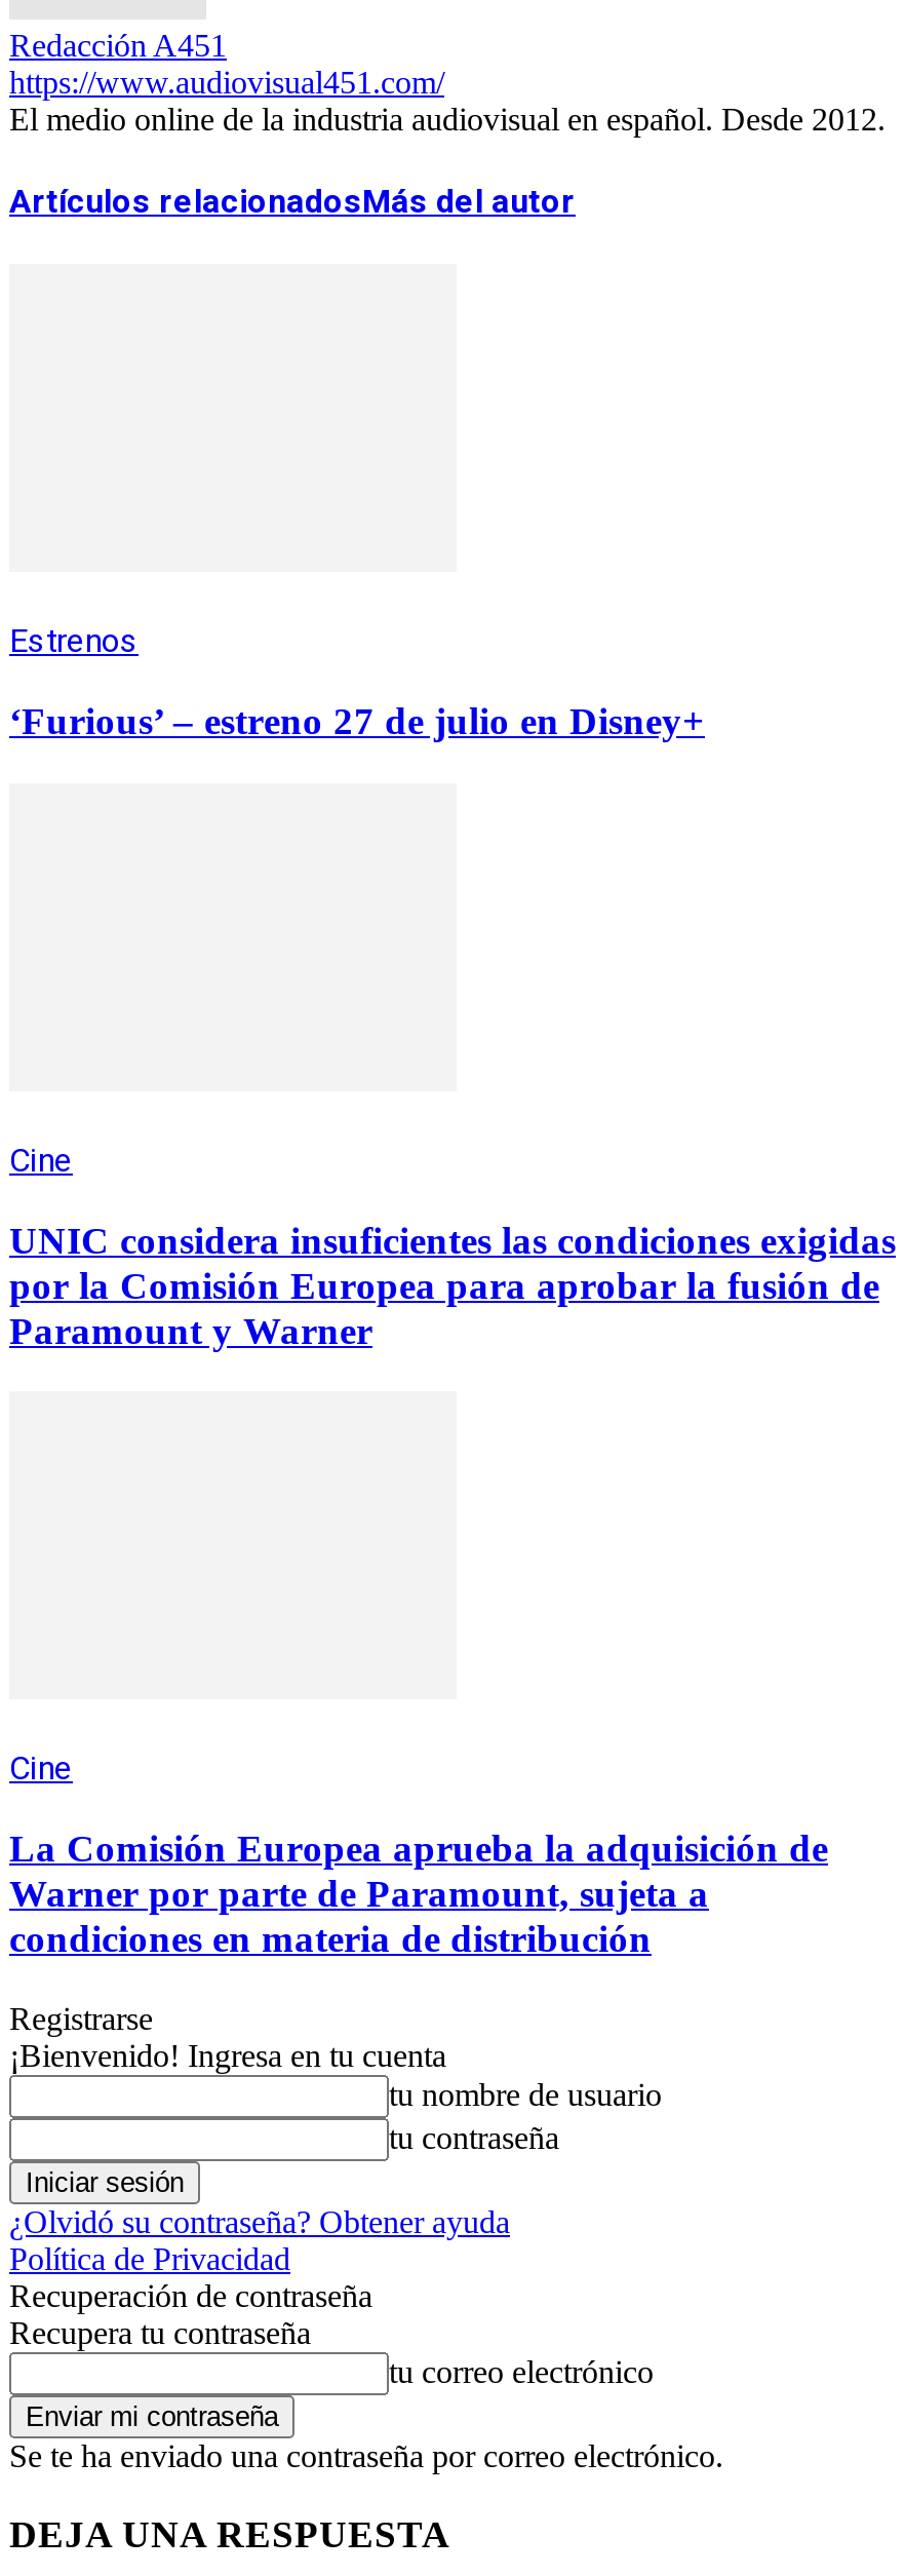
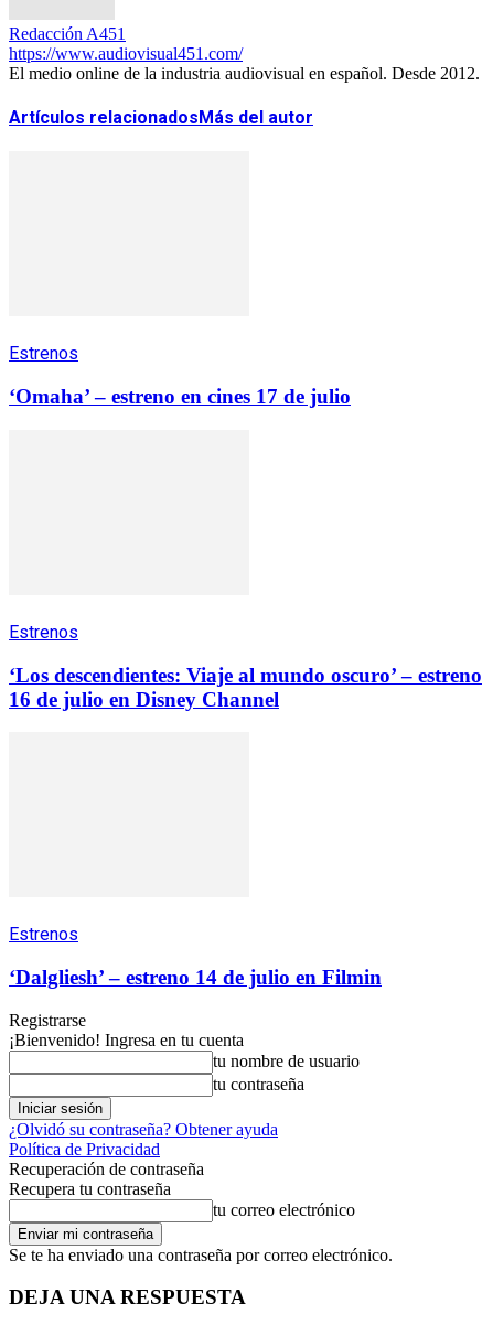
- ‘Furious’ – estreno 27 de julio en Disney+
+ ‘Omaha’ – estreno en cines 17 de julio

- Cine
+ Estrenos

- UNIC considera insuficientes las condiciones exigidas
- por la Comisión Europea para aprobar la fusión de
- Paramount y Warner
+ ‘Los descendientes: Viaje al mundo oscuro’ – estreno
+ 16 de julio en Disney Channel

- Cine
+ Estrenos

- La Comisión Europea aprueba la adquisición de
- Warner por parte de Paramount, sujeta a
- condiciones en materia de distribución
+ ‘Dalgliesh’ – estreno 14 de julio en Filmin
